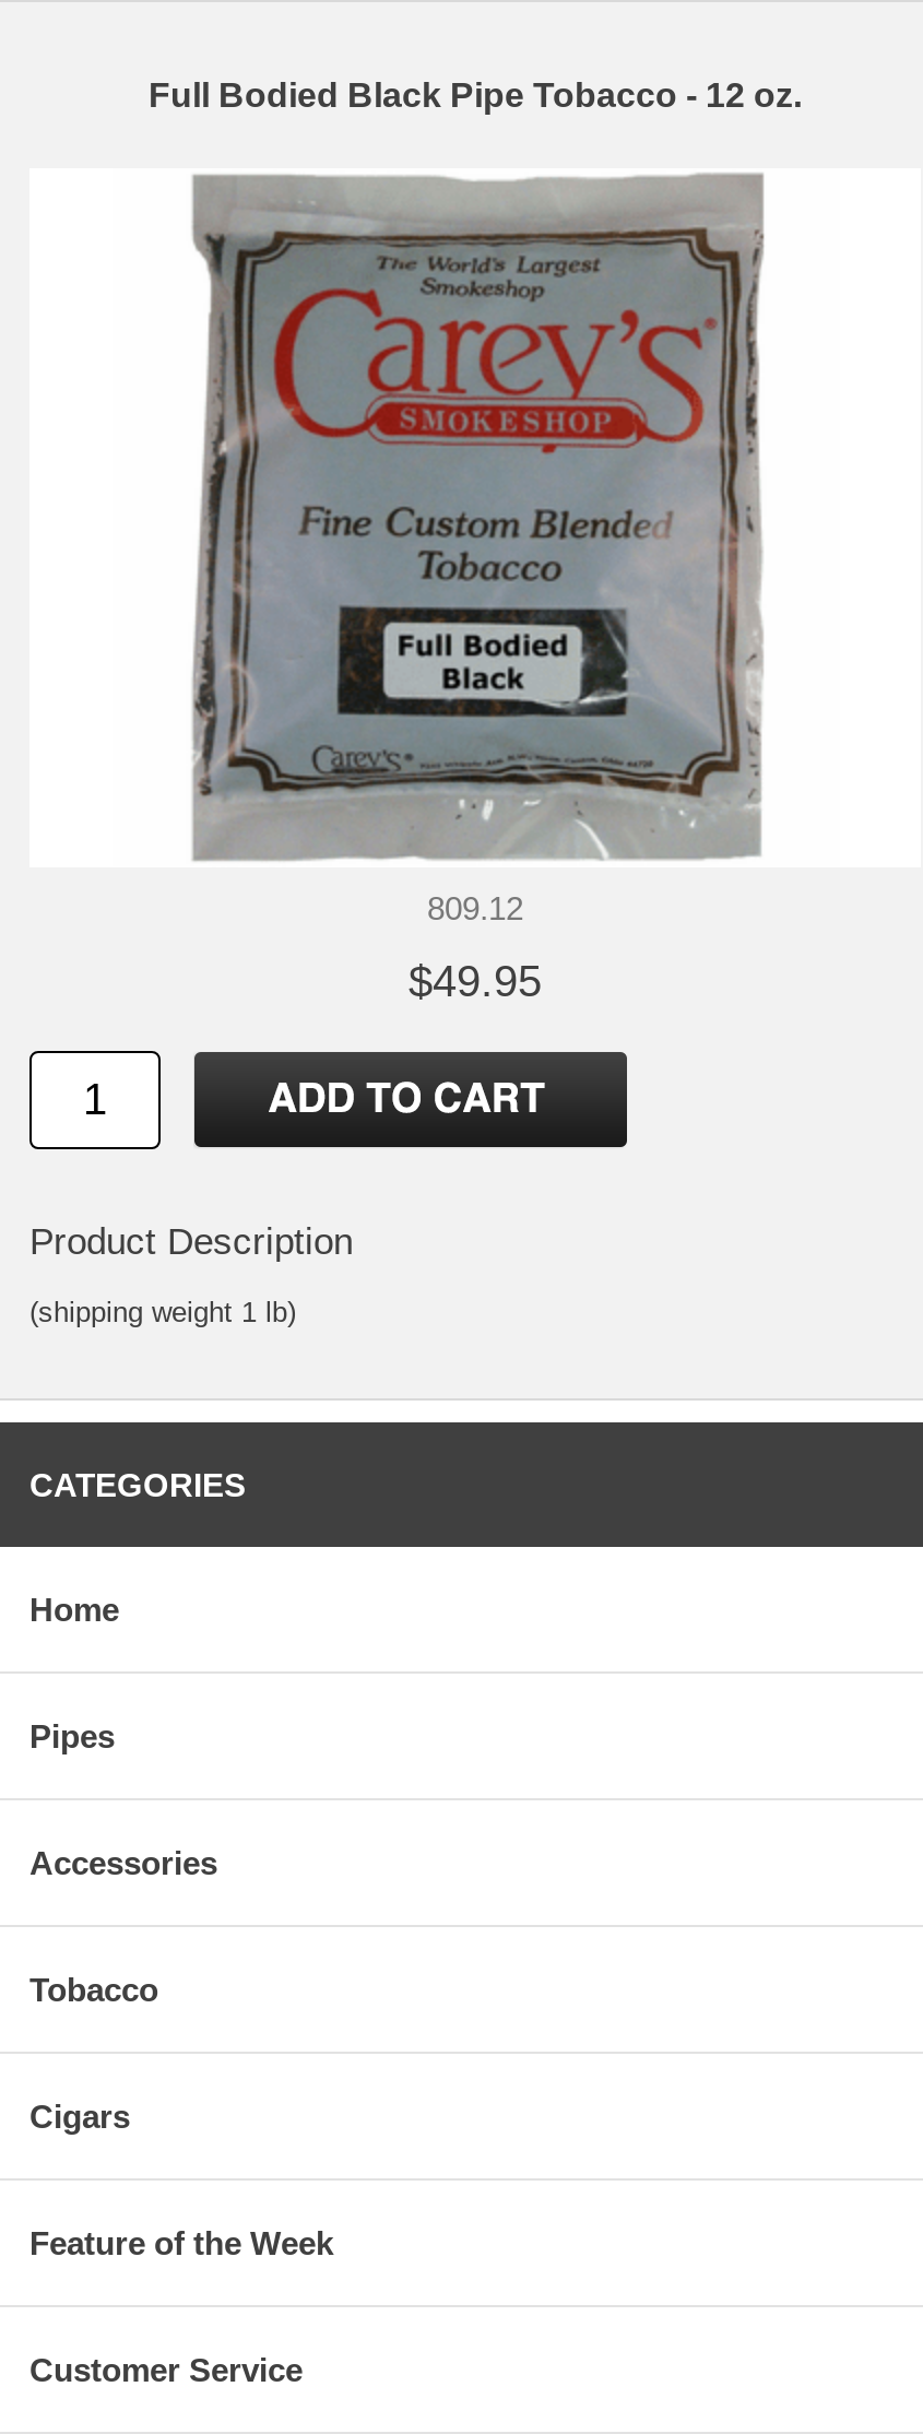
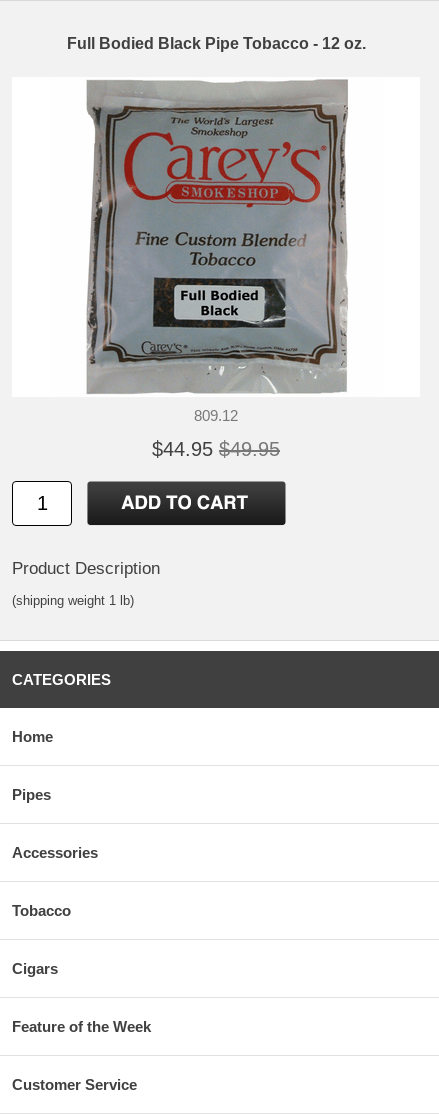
- $49.95
+ $44.95 $49.95
